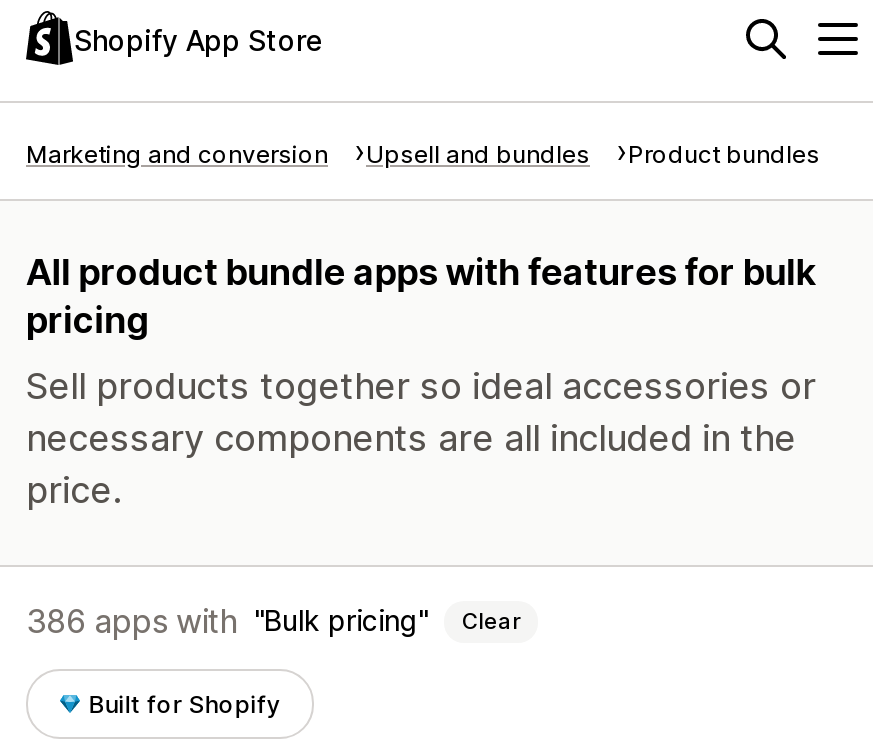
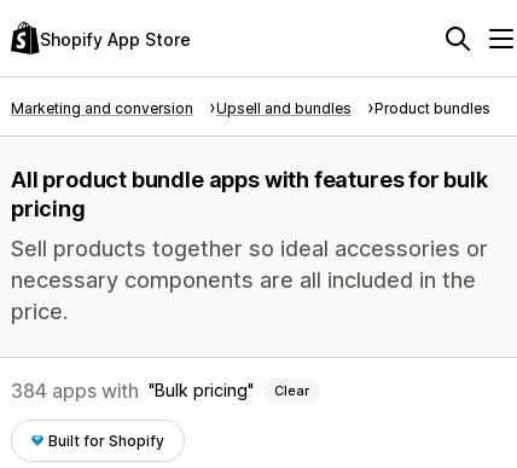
- 386 apps with Bulk pricing Clear
+ 384 apps with Bulk pricing Clear
